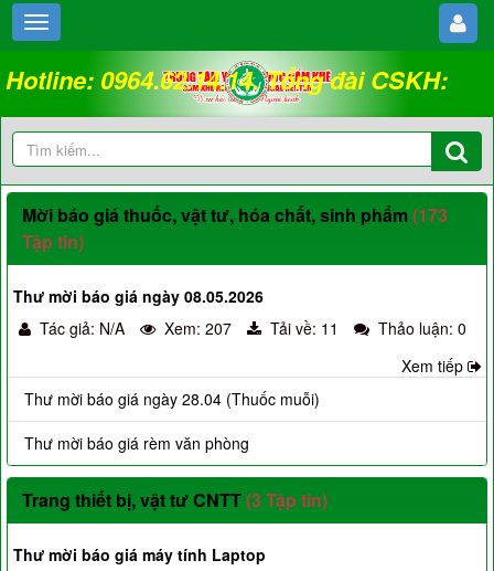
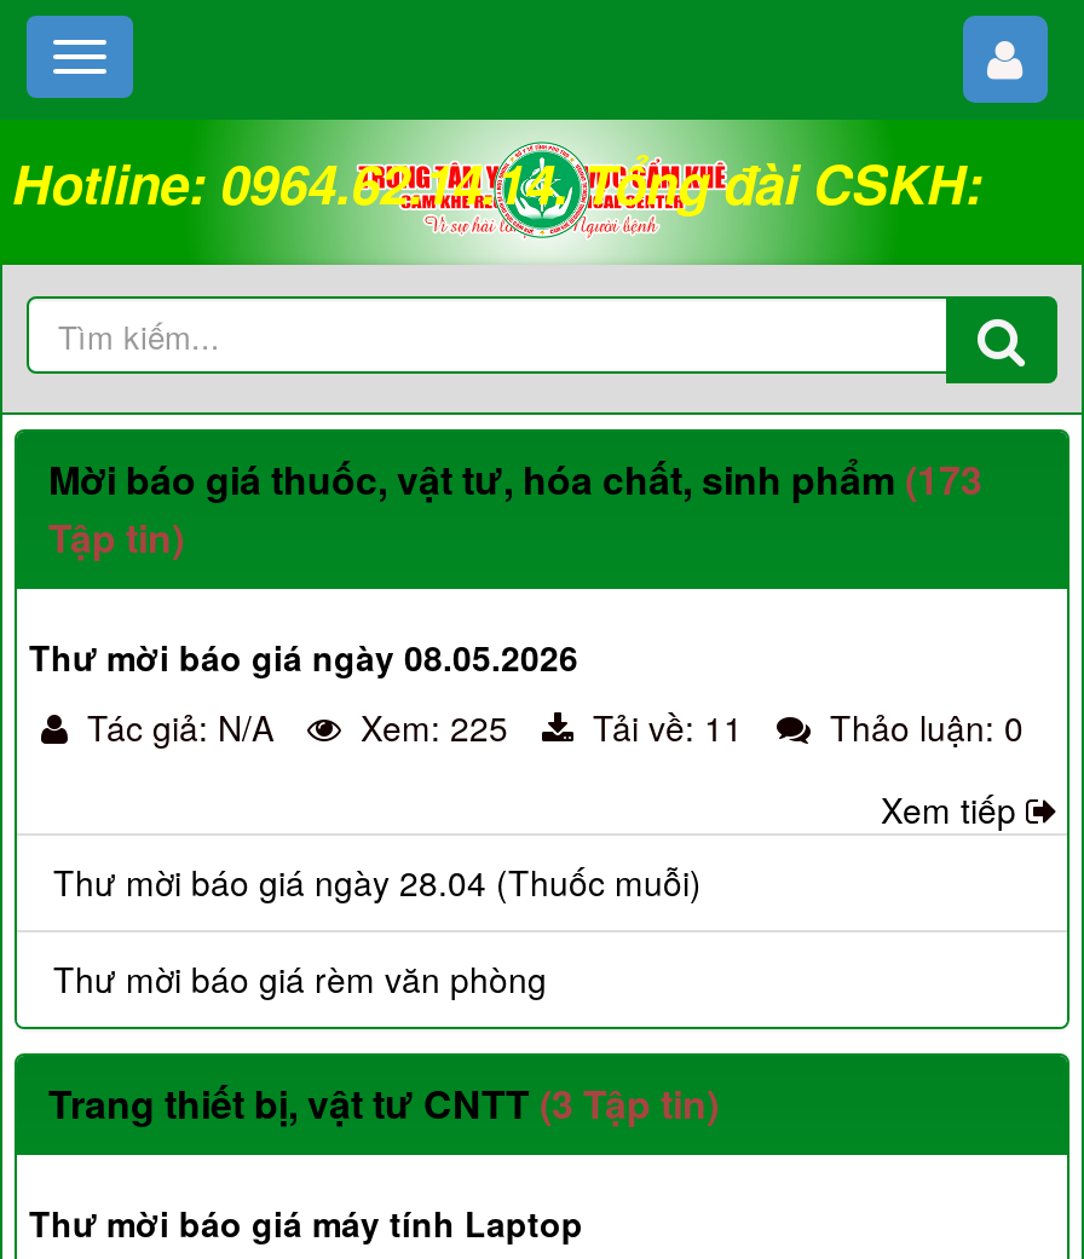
- Tác giả: N/A Xem: 207 Tải về: 11 Thảo luận: 0
+ Tác giả: N/A Xem: 225 Tải về: 11 Thảo luận: 0
